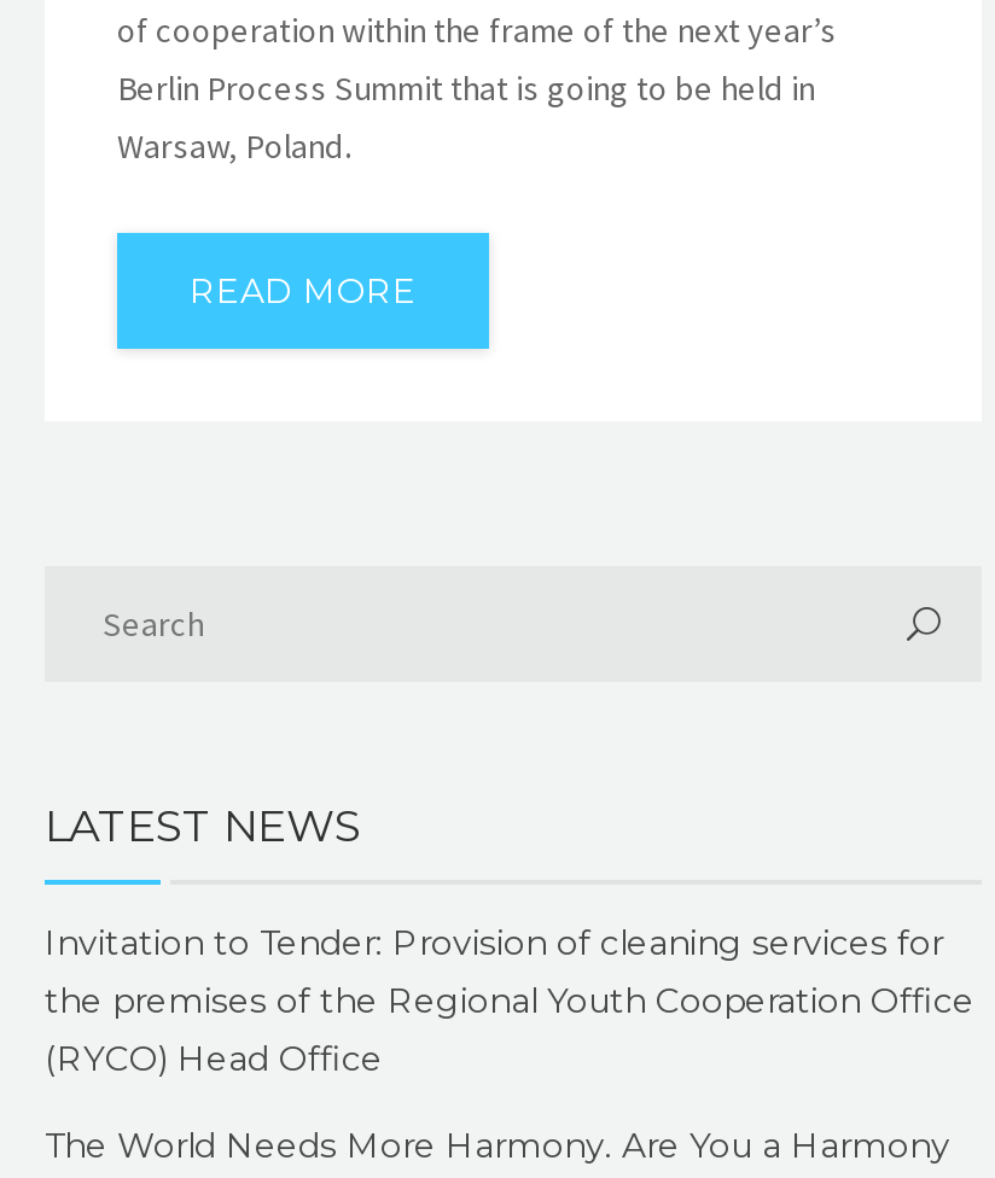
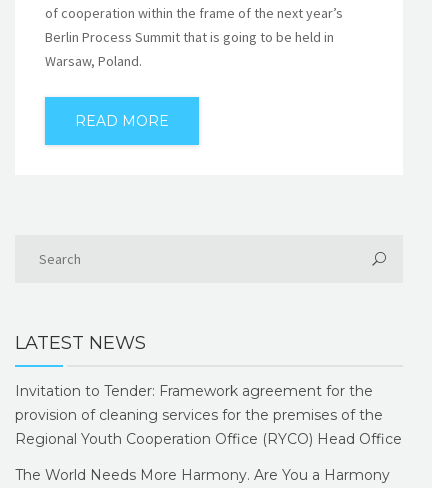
- Invitation to Tender: Provision of cleaning services for
- the premises of the Regional Youth Cooperation Office
- (RYCO) Head Office
+ Invitation to Tender: Framework agreement for the
+ provision of cleaning services for the premises of the
+ Regional Youth Cooperation Office (RYCO) Head Office
